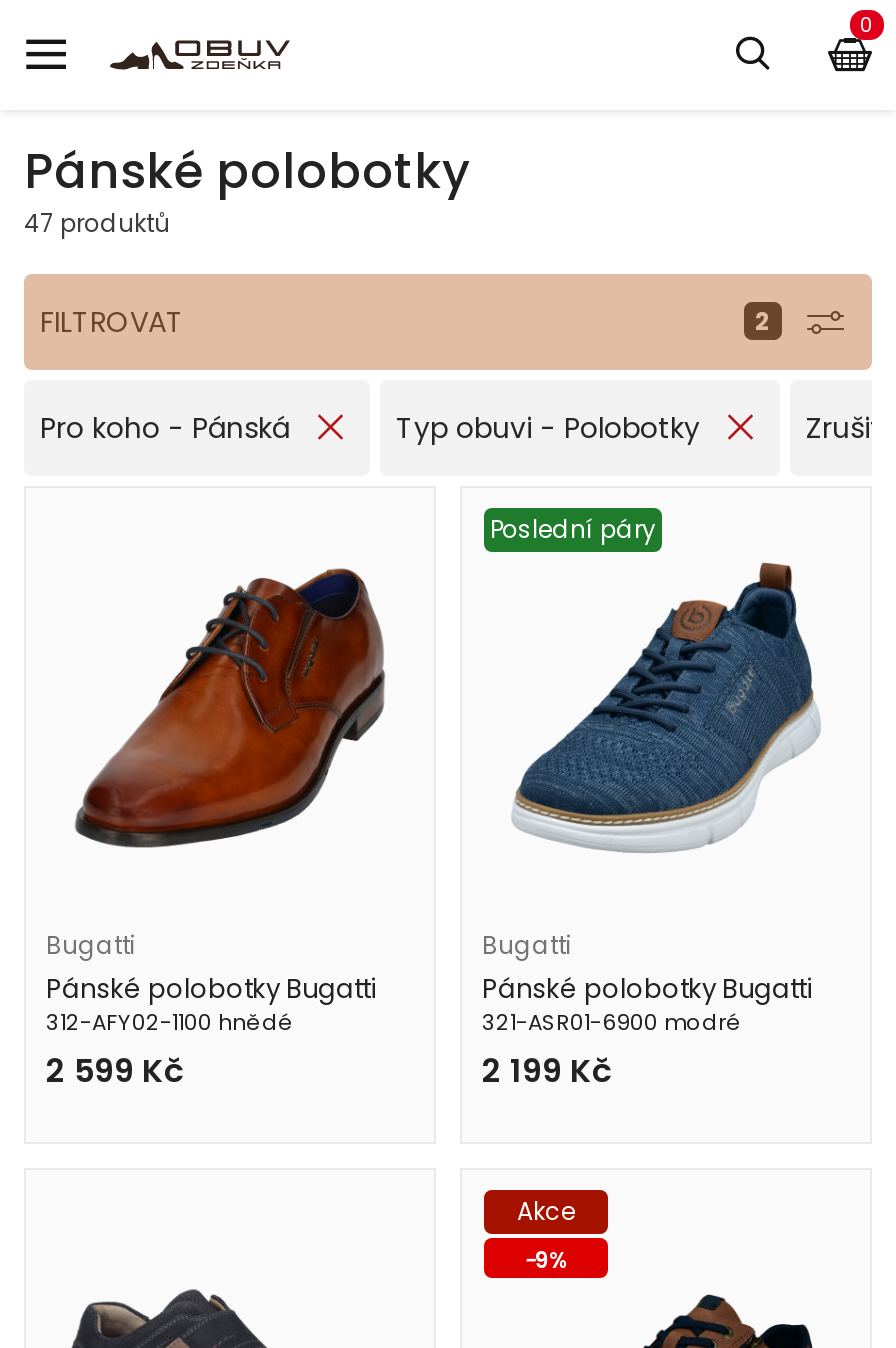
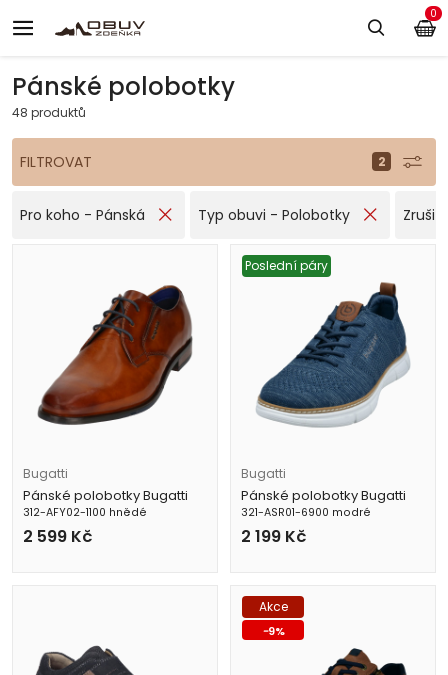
- 47 produktů
+ 48 produktů
